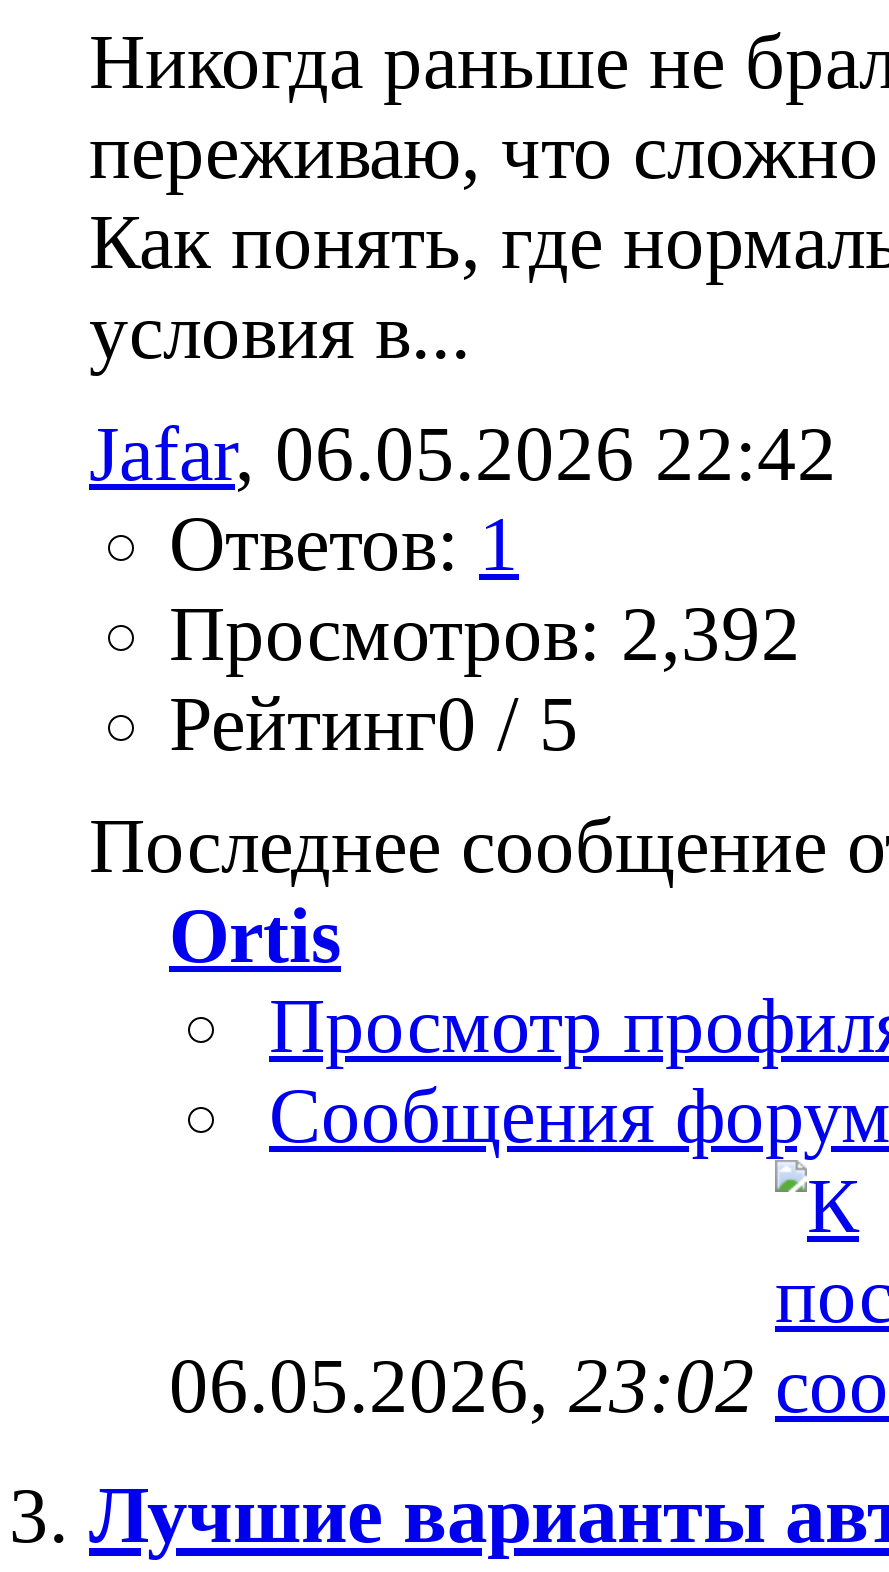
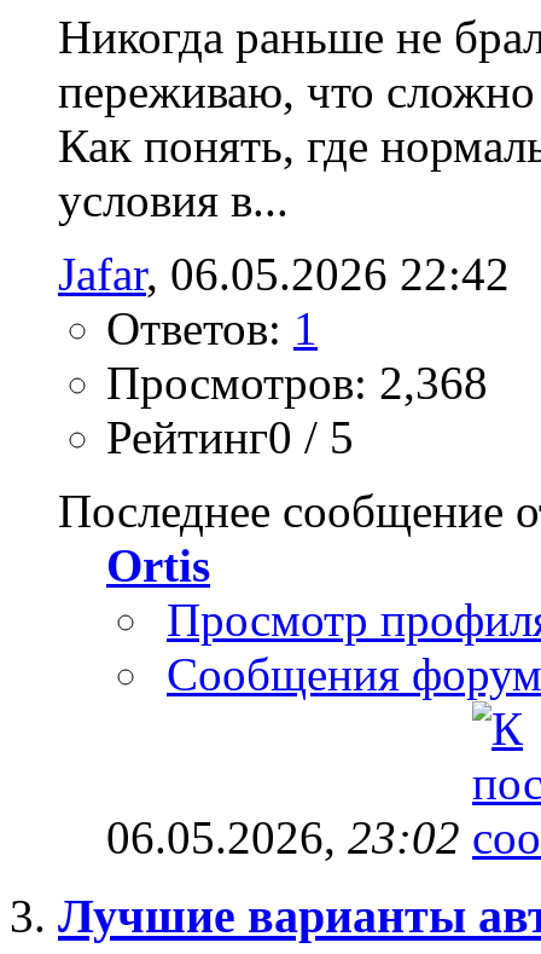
- Просмотров: 2,392
+ Просмотров: 2,368
